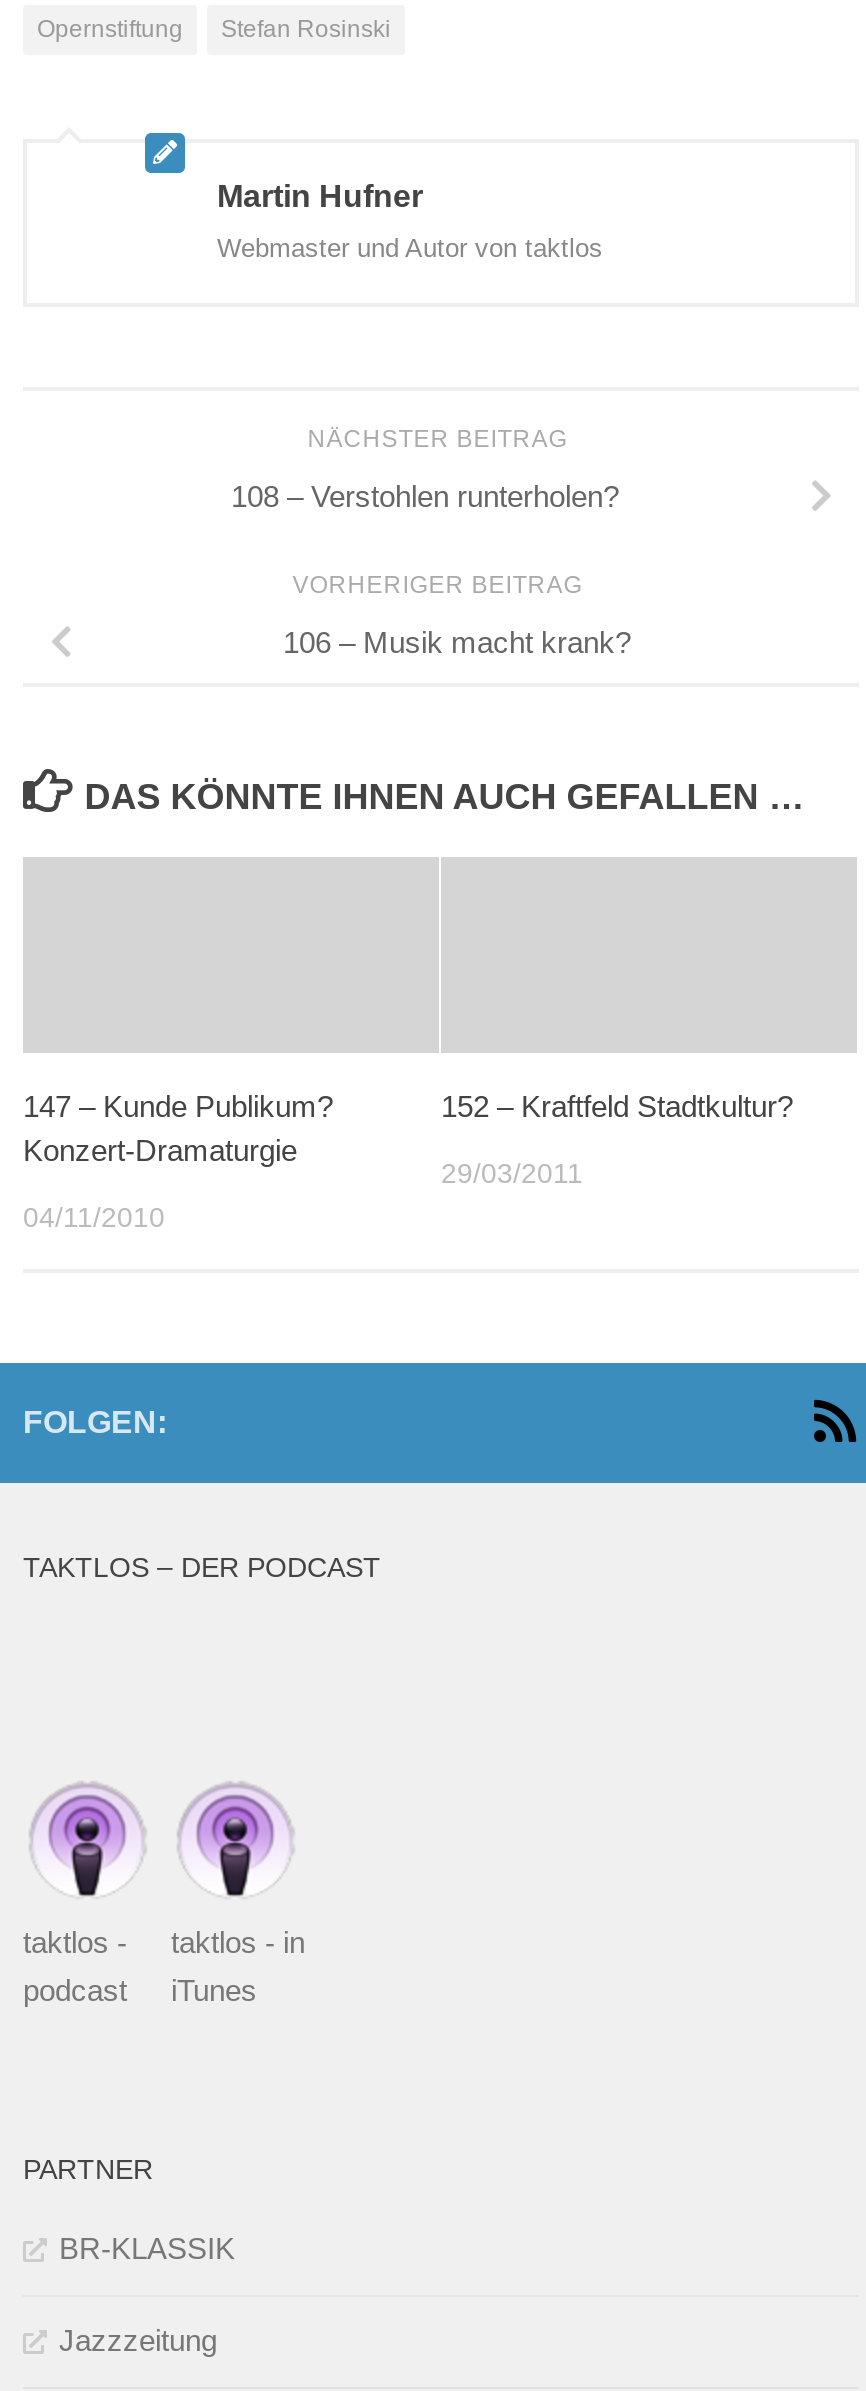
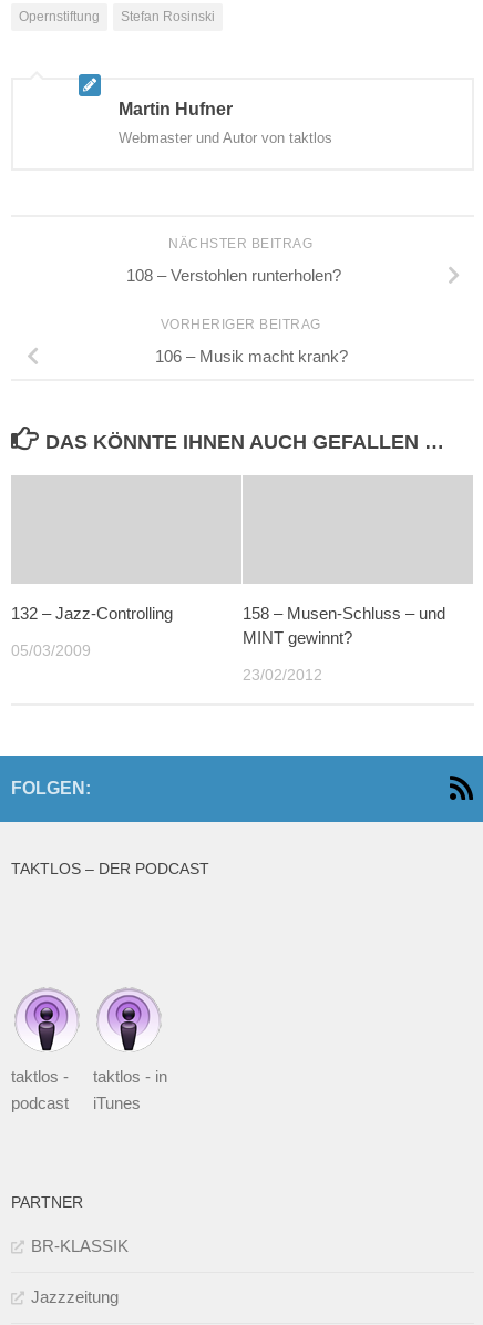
- 147 – Kunde Publikum?
- Konzert-Dramaturgie
+ 132 – Jazz-Controlling

- 152 – Kraftfeld Stadtkultur?
+ 158 – Musen-Schluss – und
+ MINT gewinnt?

- 29/03/2011
+ 23/02/2012

- 04/11/2010
+ 05/03/2009
